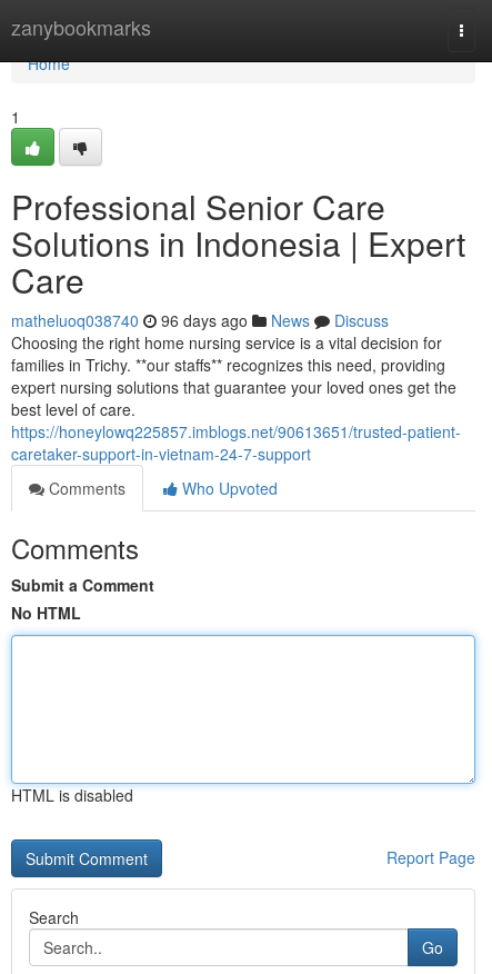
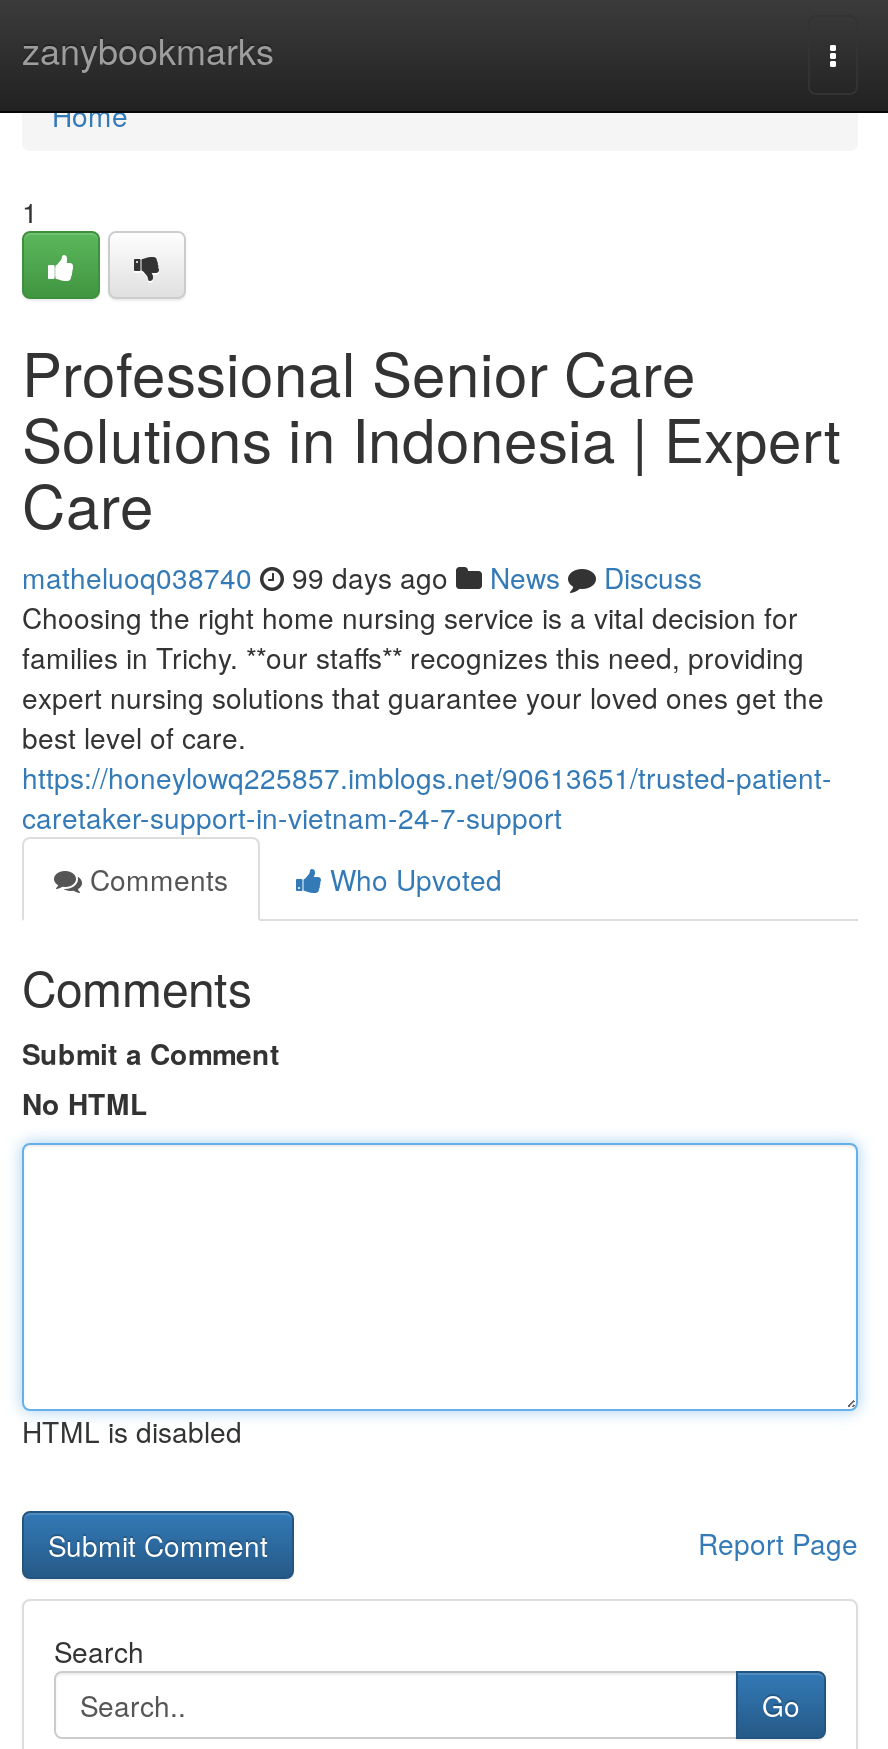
- matheluoq038740 96 days ago News Discuss
+ matheluoq038740 99 days ago News Discuss
